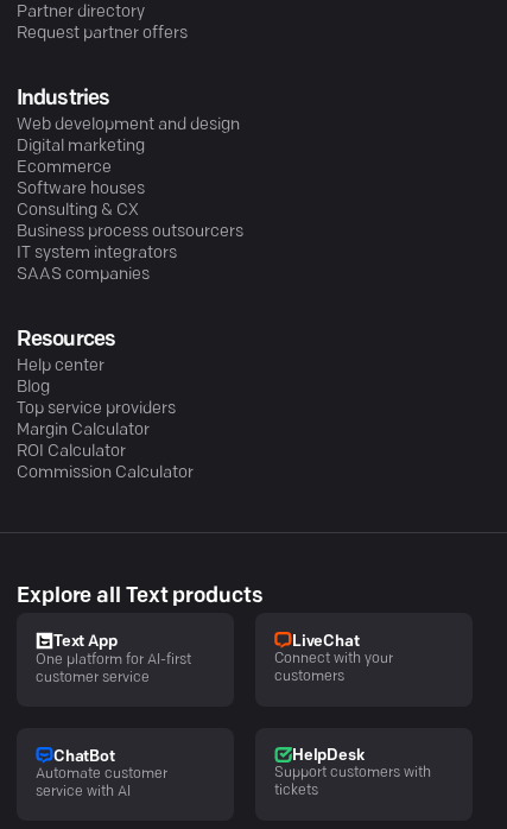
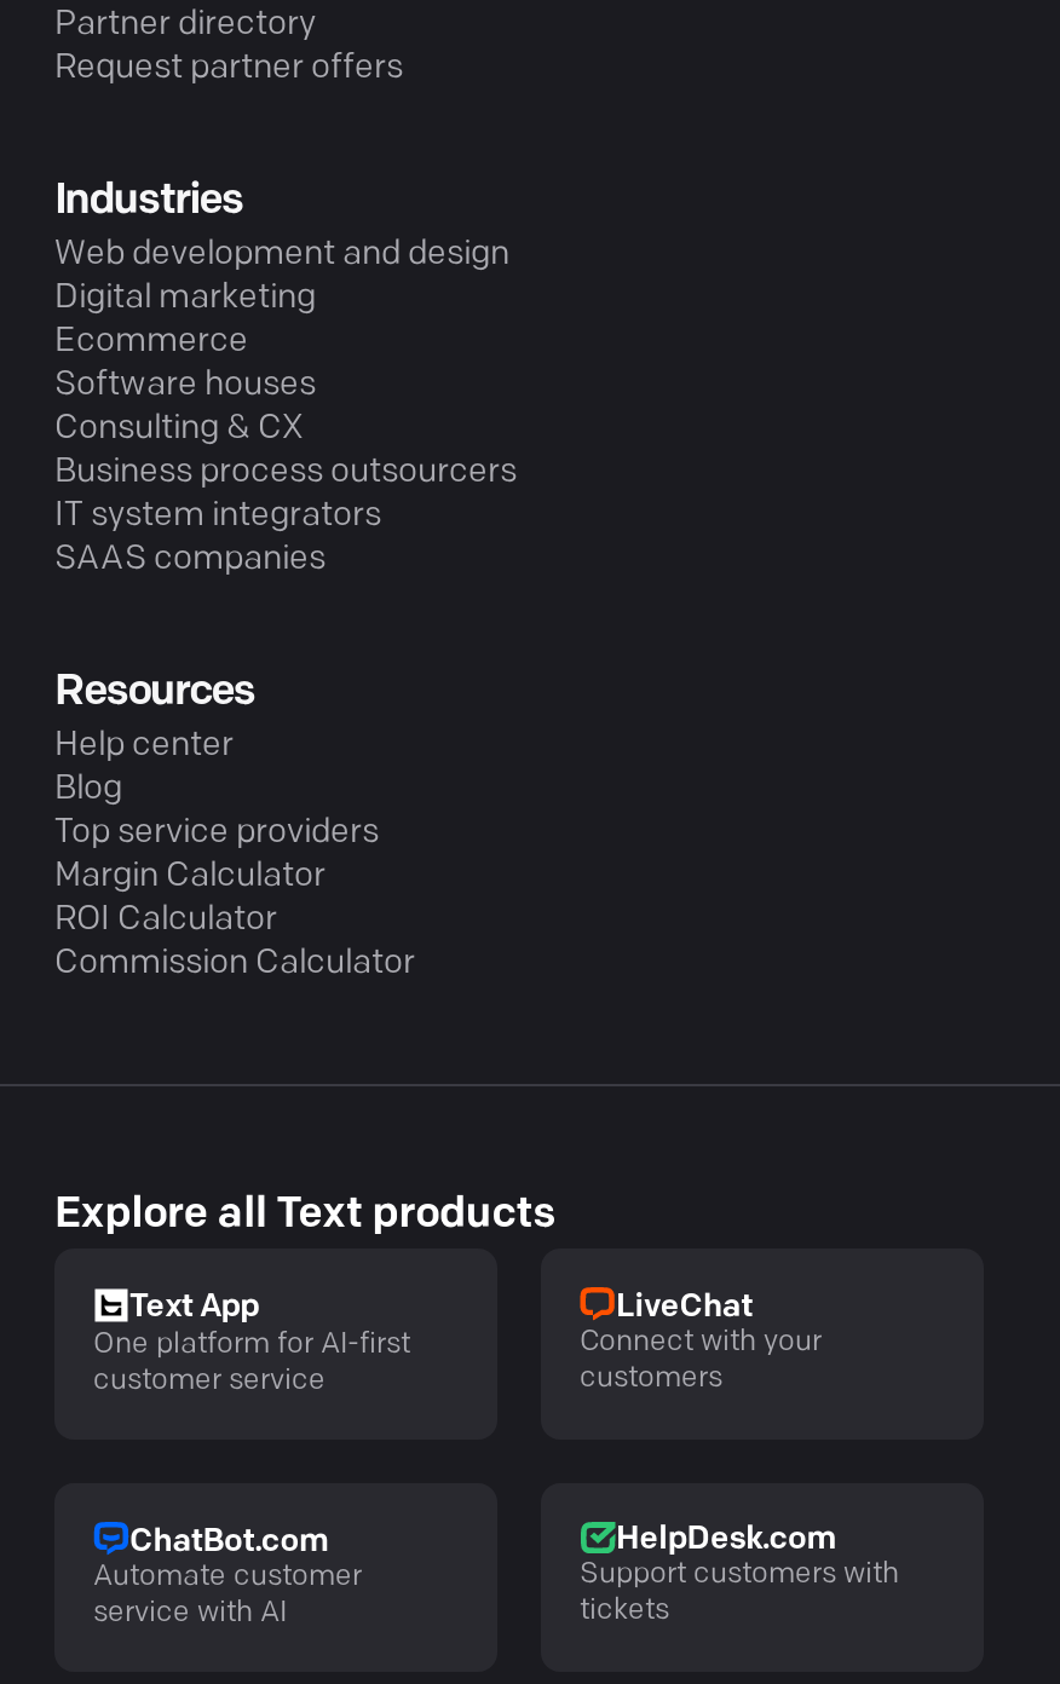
- ChatBot
+ ChatBot.com

- HelpDesk
+ HelpDesk.com
